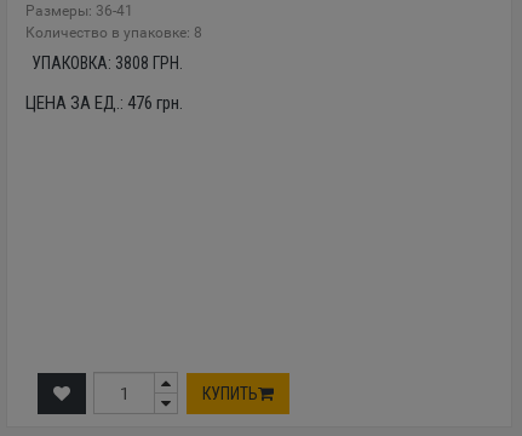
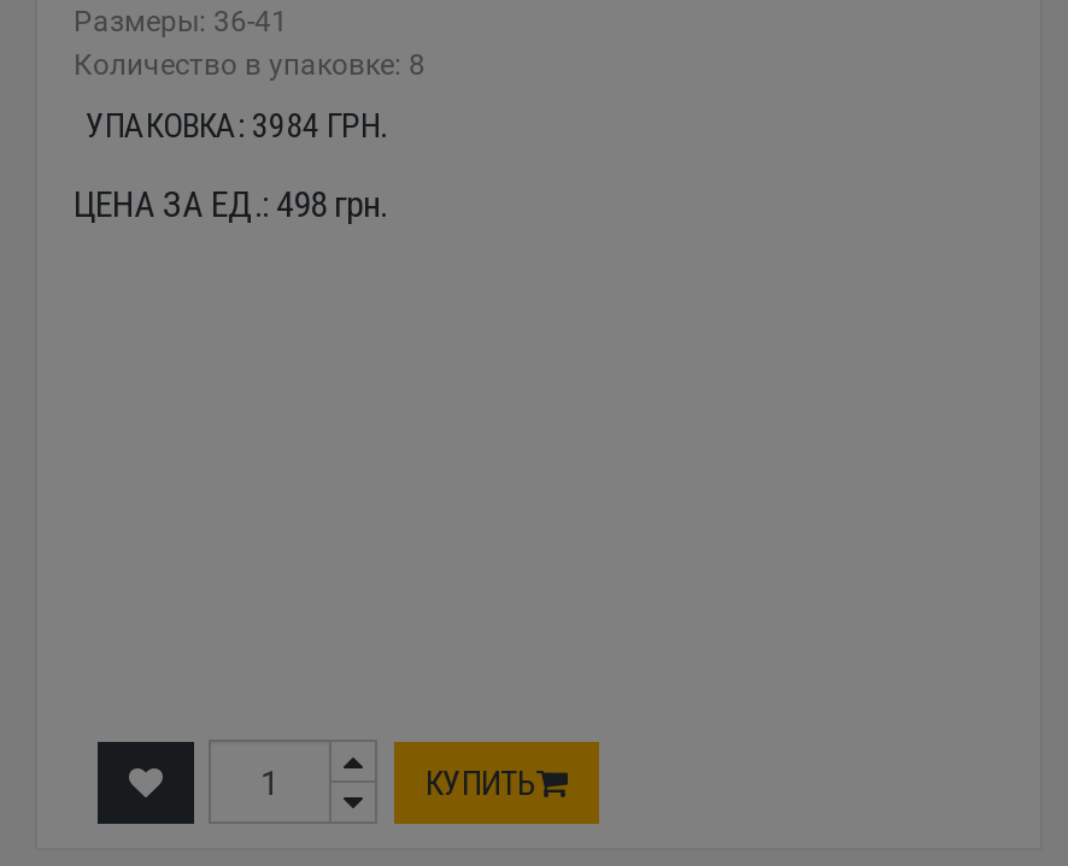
- УПАКОВКА: 3808 ГРН.
+ УПАКОВКА: 3984 ГРН.

- ЦЕНА ЗА ЕД.: 476 грн.
+ ЦЕНА ЗА ЕД.: 498 грн.
